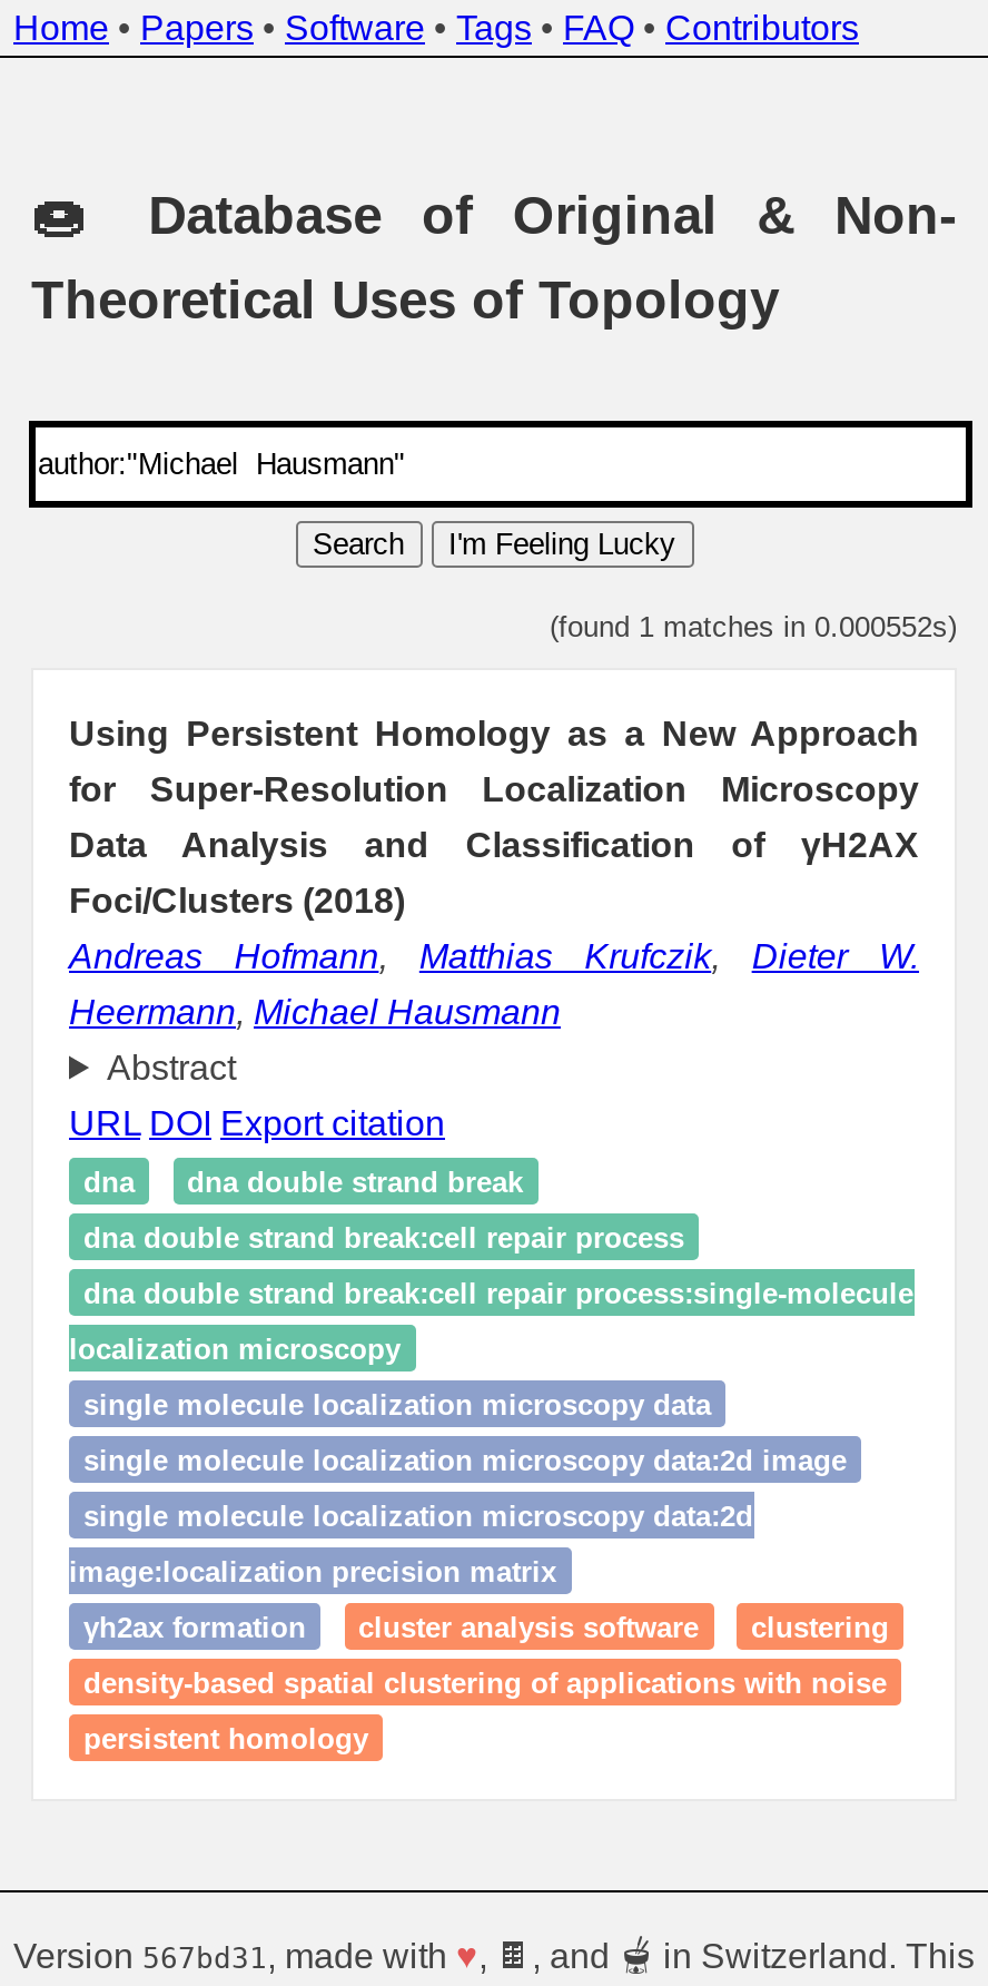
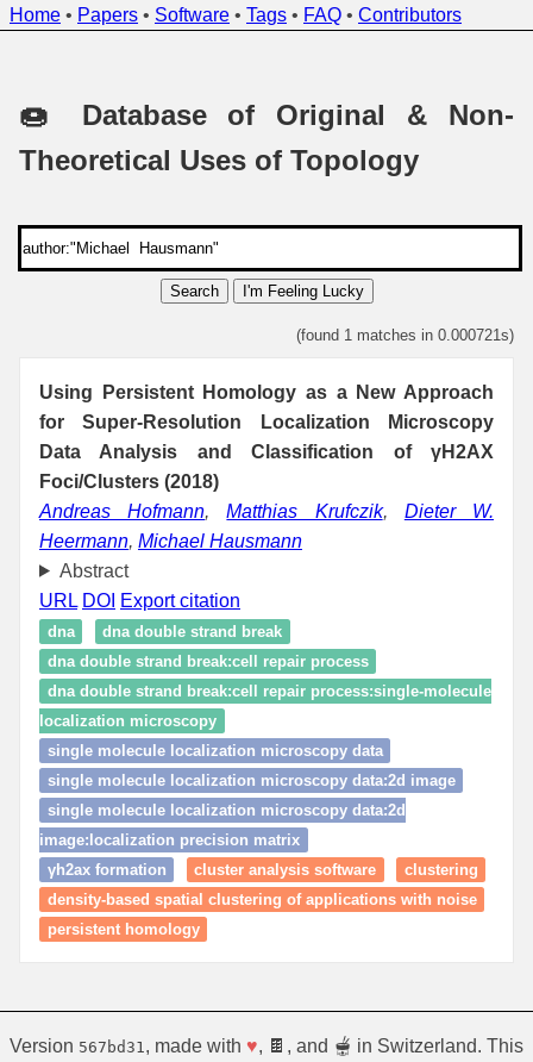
- (found 1 matches in 0.000552s)
+ (found 1 matches in 0.000721s)
